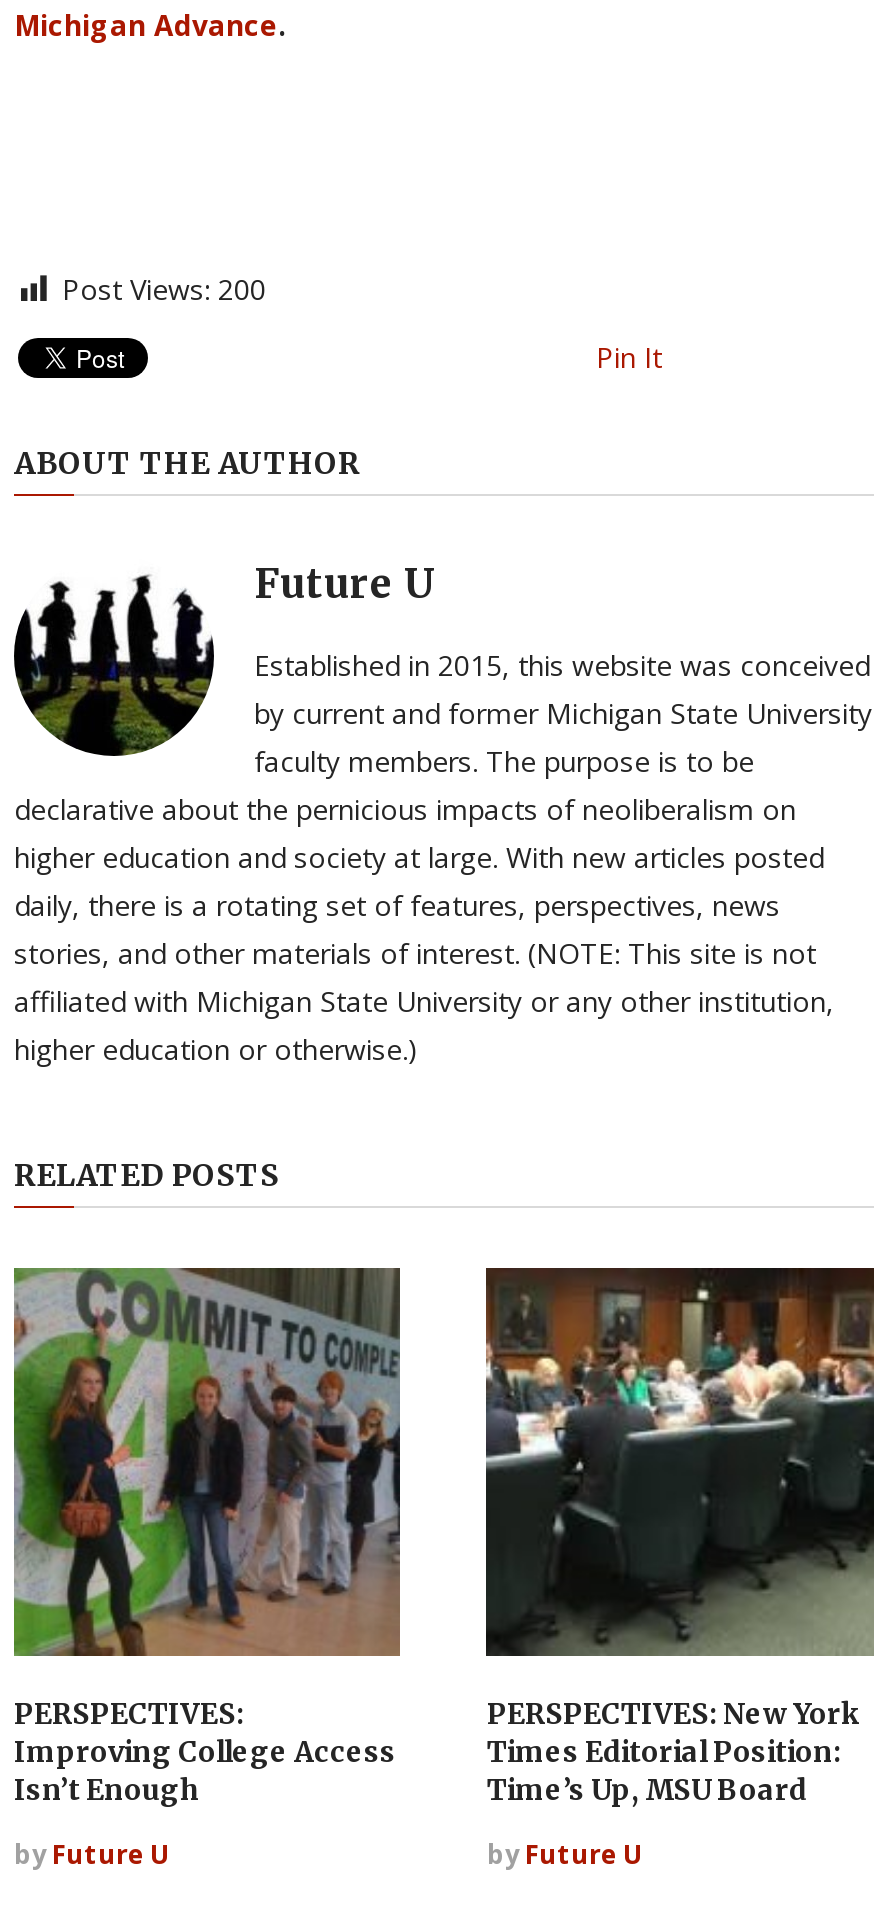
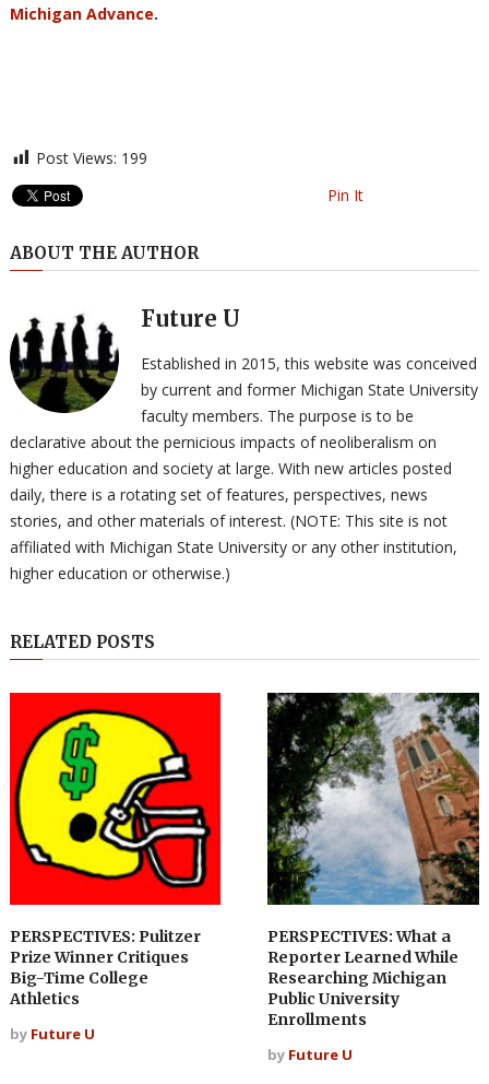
- Post Views: 200
+ Post Views: 199

- [image]
- PERSPECTIVES:
- Improving College Access
- Isn’t Enough
+ [image]
+ PERSPECTIVES: Pulitzer
+ Prize Winner Critiques
+ Big-Time College
+ Athletics

- [image]
- PERSPECTIVES: New York
- Times Editorial Position:
- Time’s Up, MSU Board
+ [image]
+ PERSPECTIVES: What a
+ Reporter Learned While
+ Researching Michigan
+ Public University
+ Enrollments
